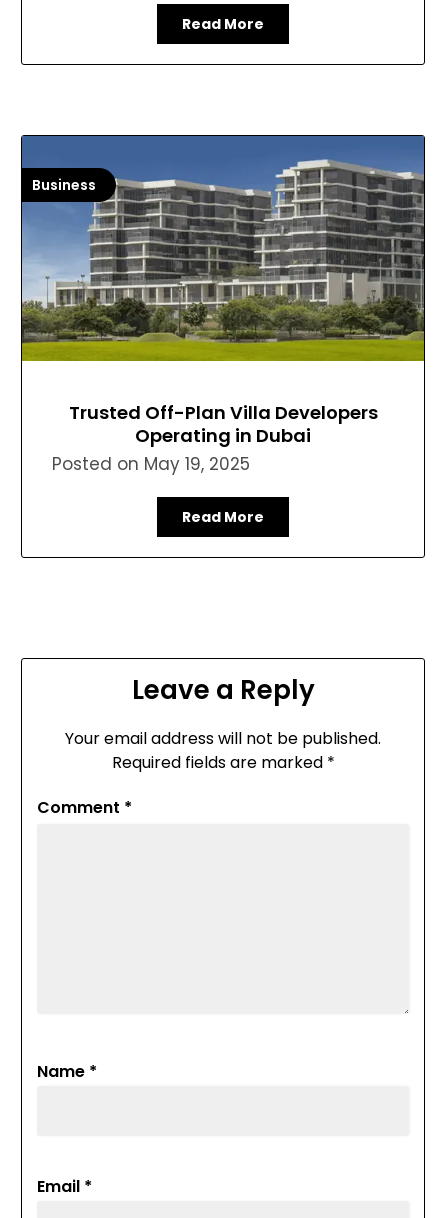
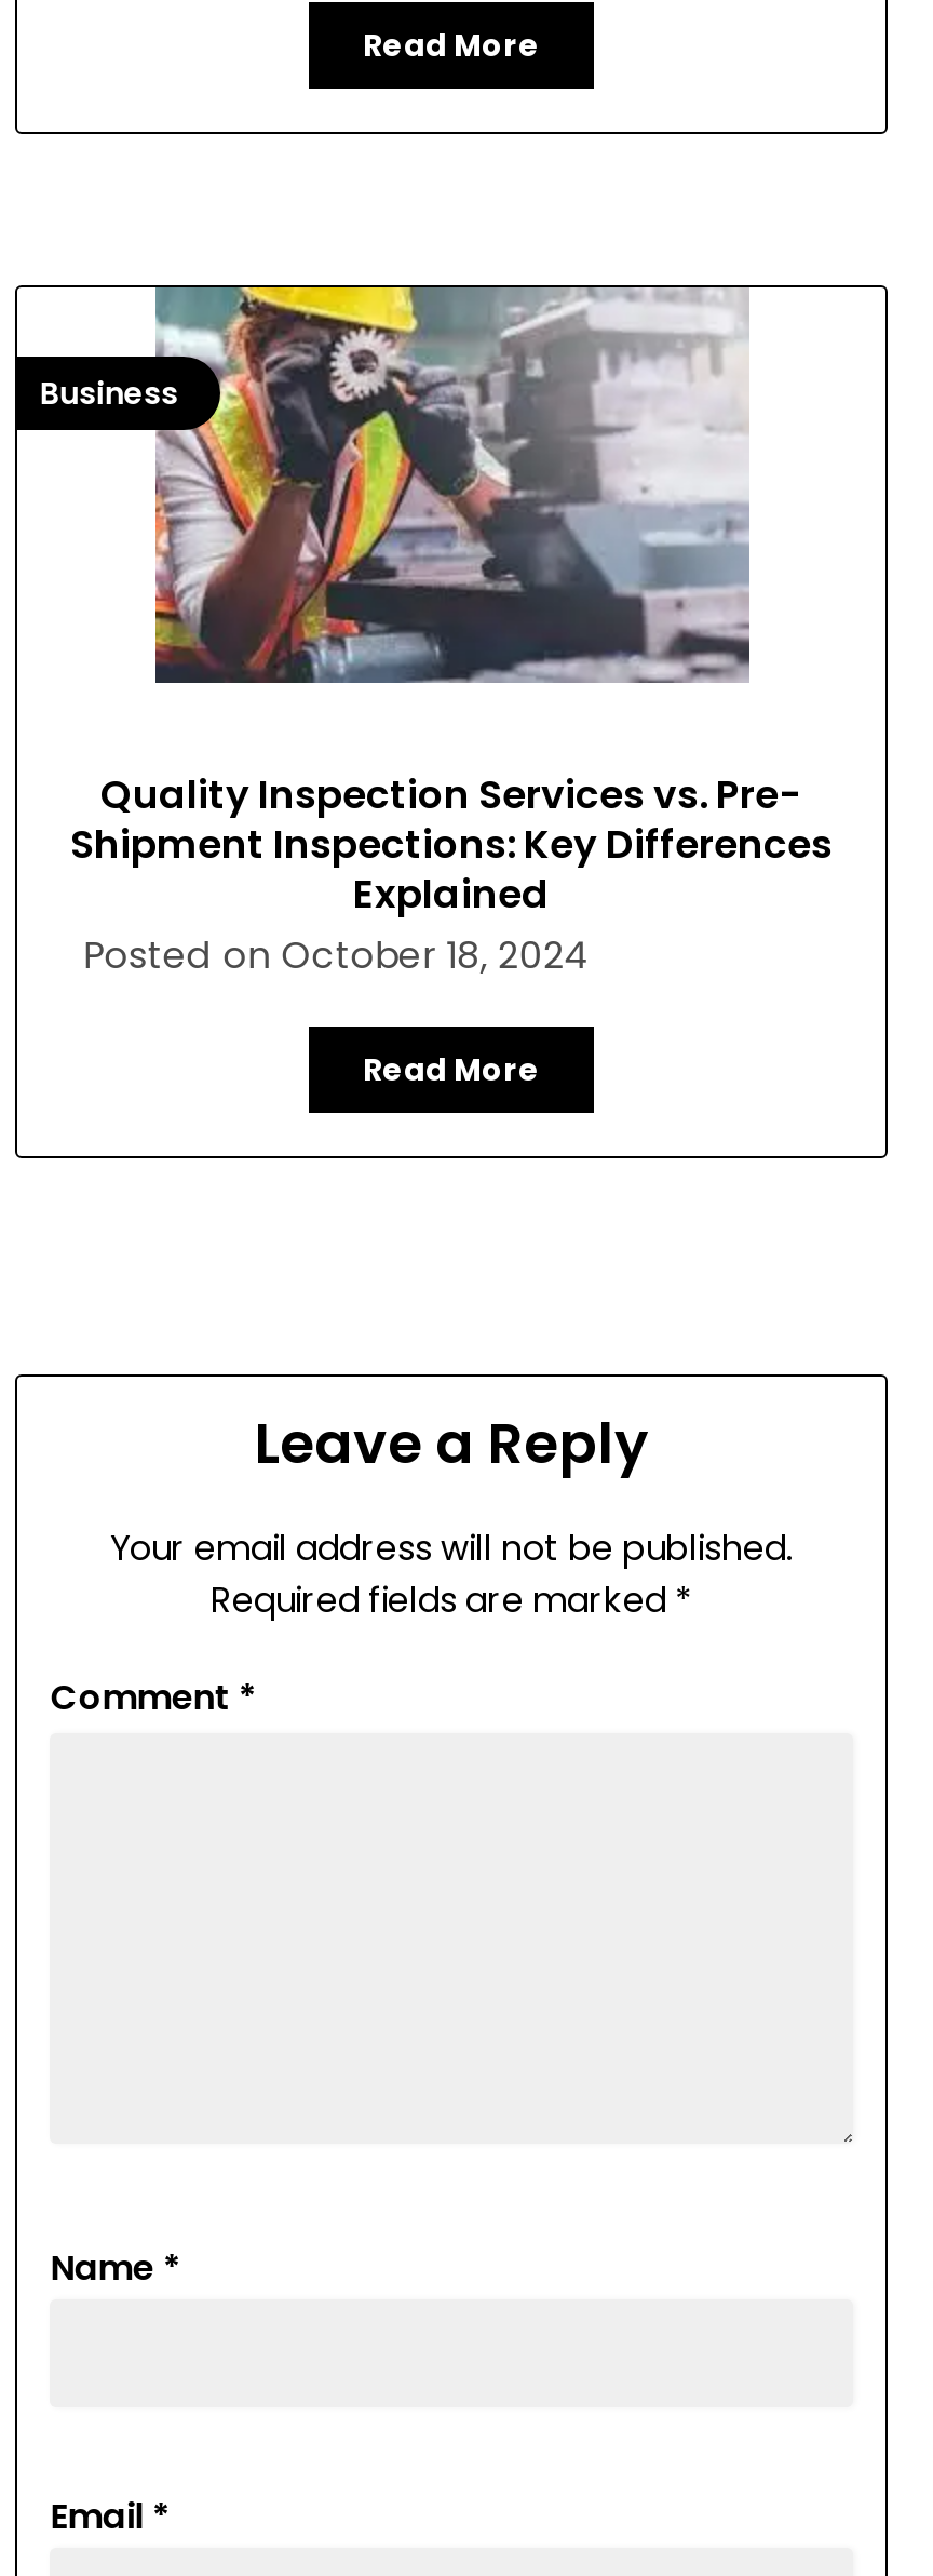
- [image]
- Trusted Off-Plan Villa Developers
- Operating in Dubai
- Posted on May 19, 2025
+ [image]
+ Quality Inspection Services vs. Pre-
+ Shipment Inspections: Key Differences
+ Explained
+ Posted on October 18, 2024
